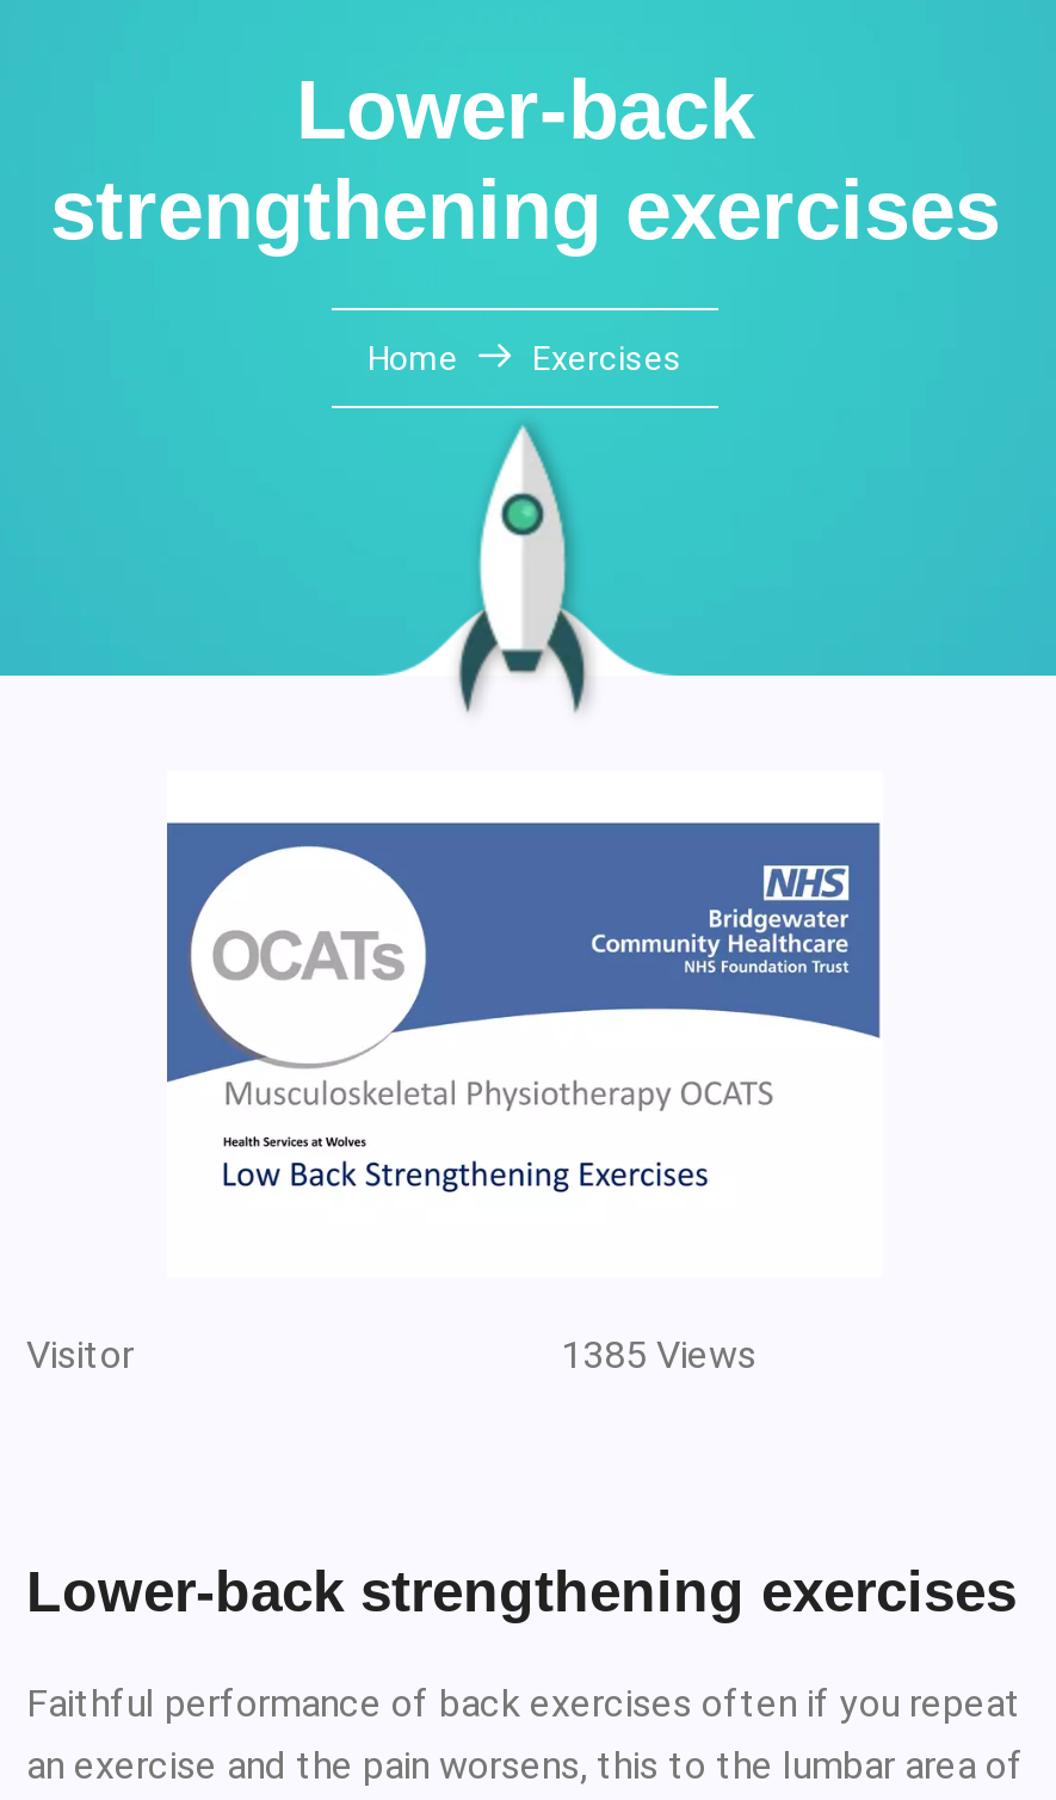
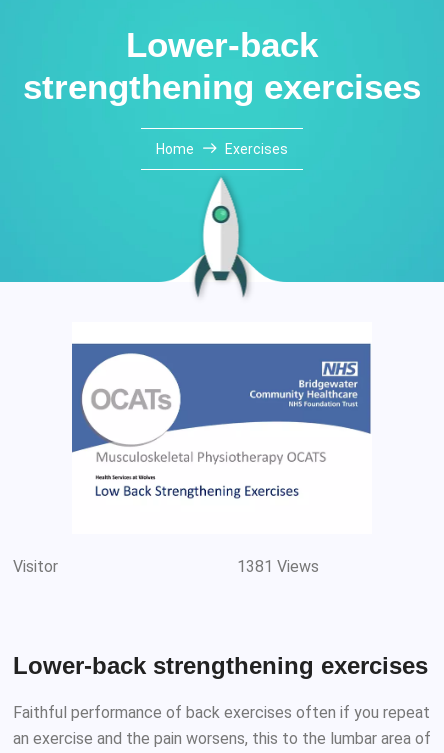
- 1385 Views
+ 1381 Views
